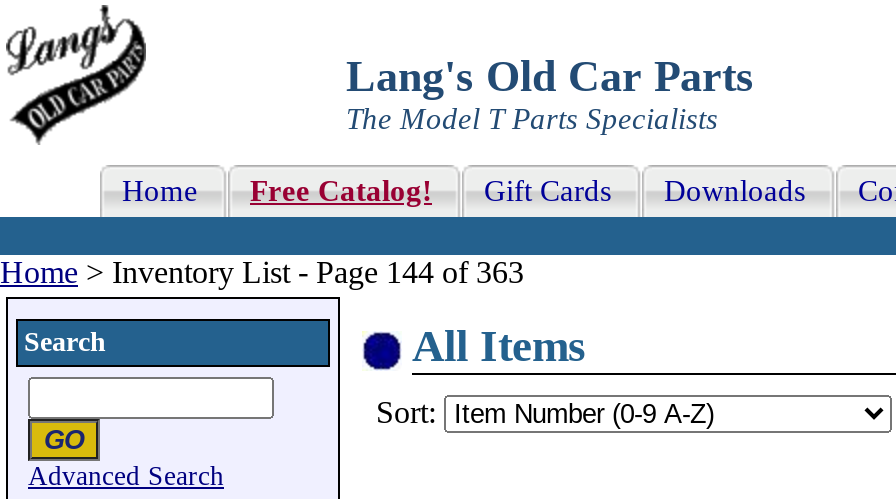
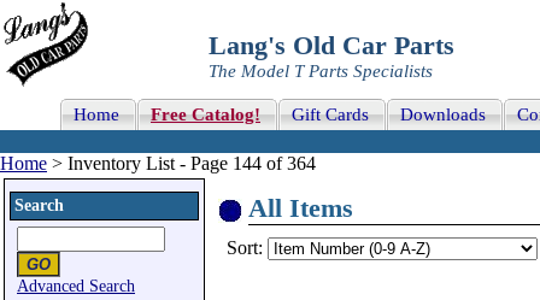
- Home> Inventory List - Page 144 of 363
+ Home> Inventory List - Page 144 of 364
